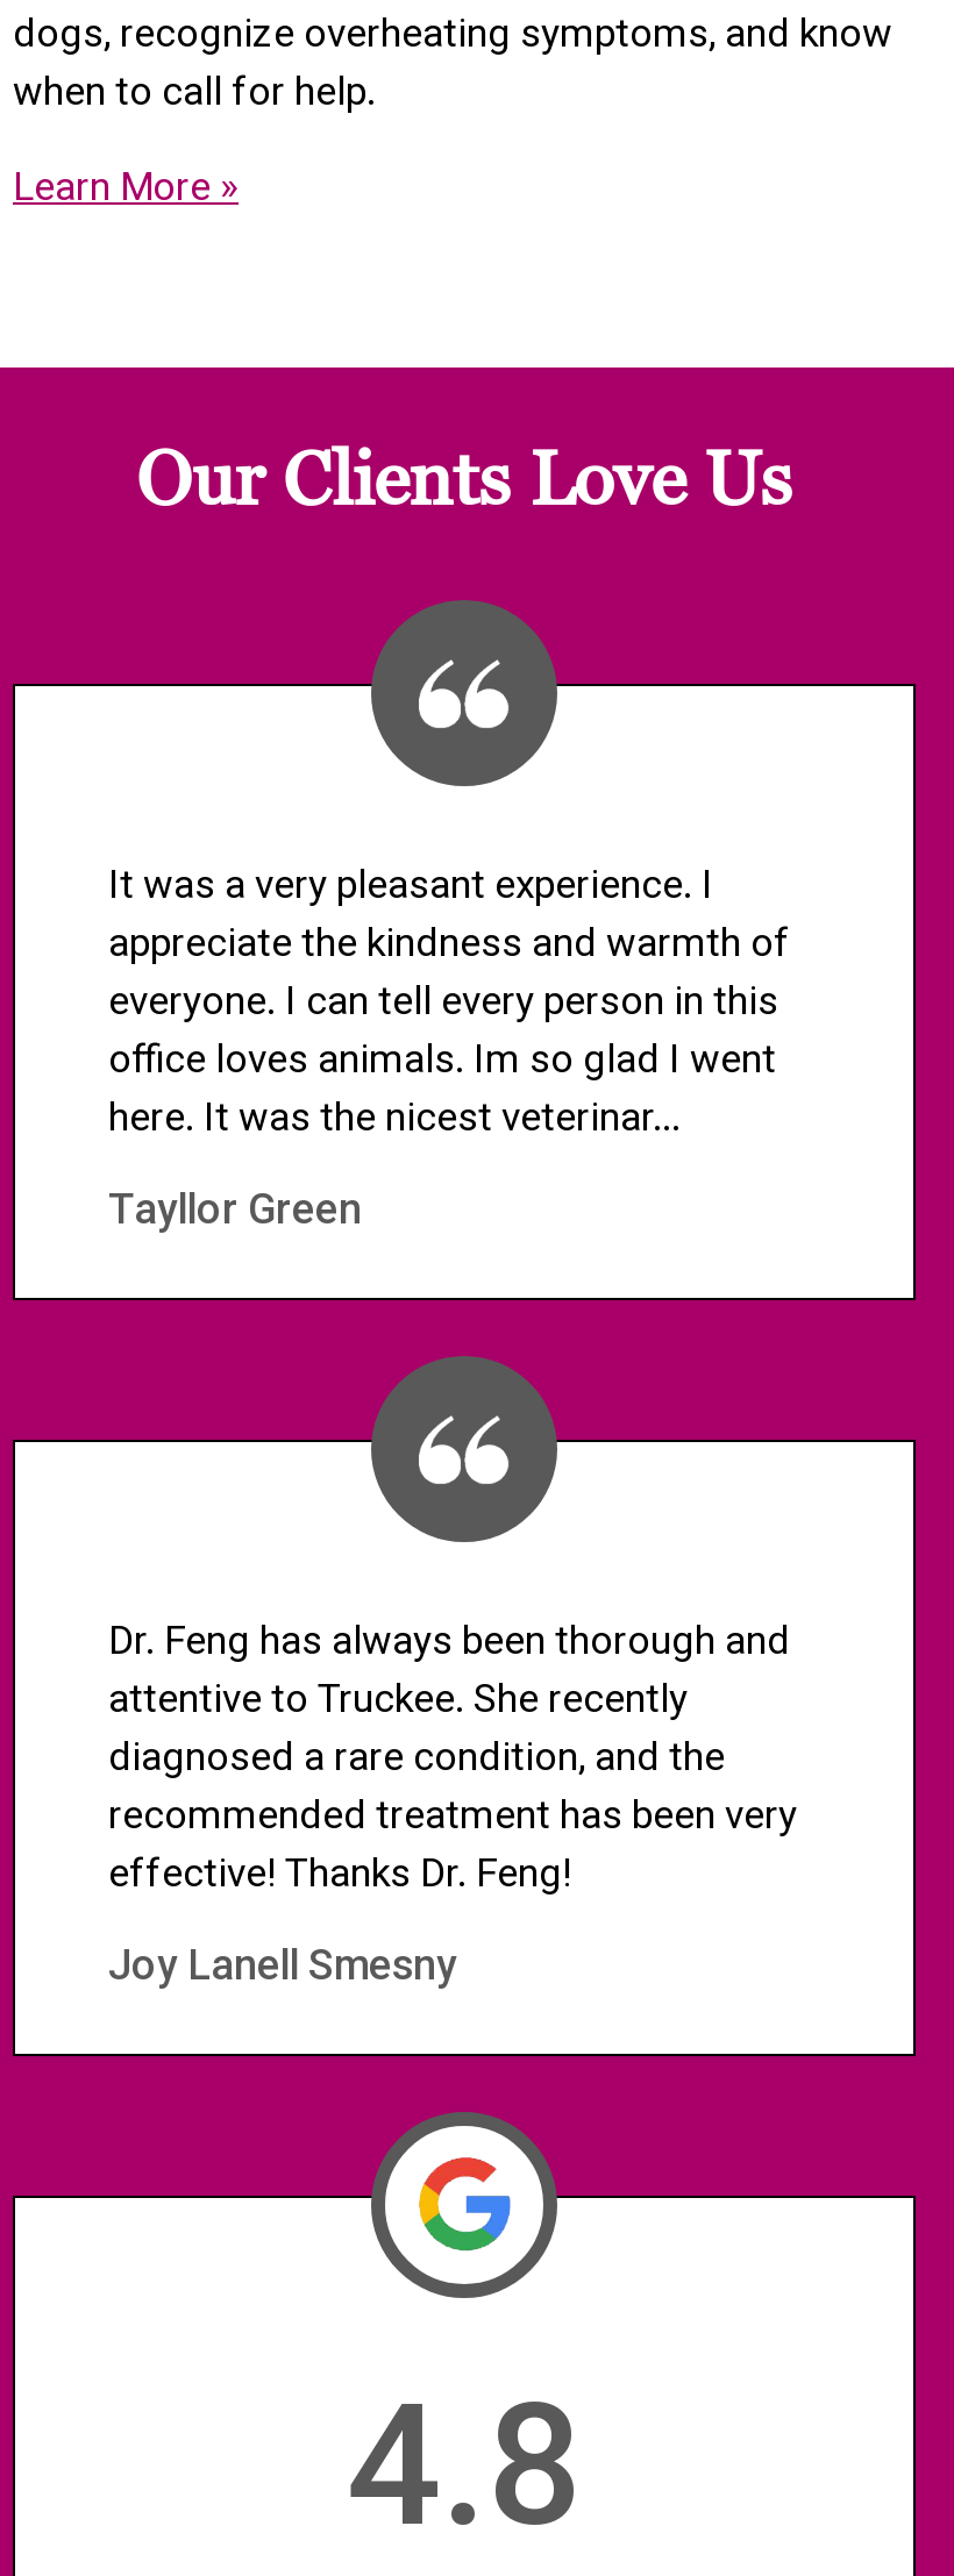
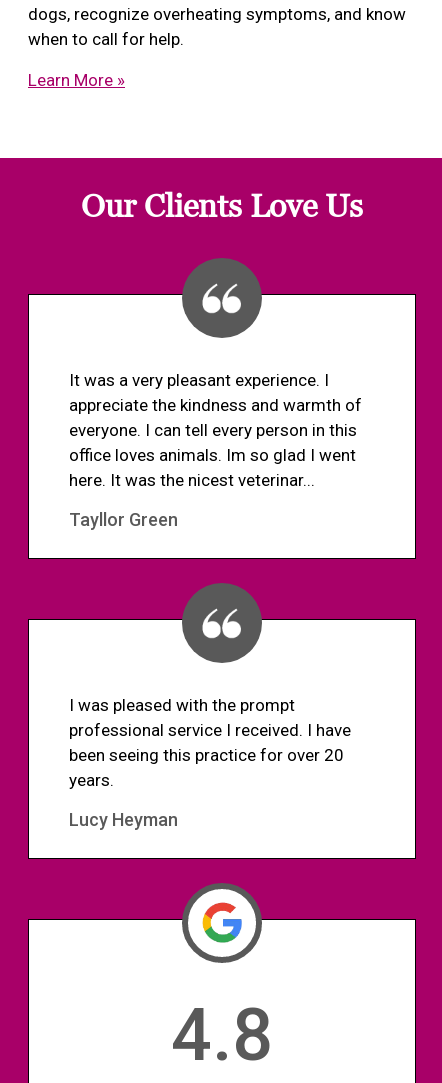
- Dr. Feng has always been thorough and
- attentive to Truckee. She recently
- diagnosed a rare condition, and the
- recommended treatment has been very
- effective! Thanks Dr. Feng!
+ I was pleased with the prompt
+ professional service I received. I have
+ been seeing this practice for over 20
+ years.

- Joy Lanell Smesny
+ Lucy Heyman
